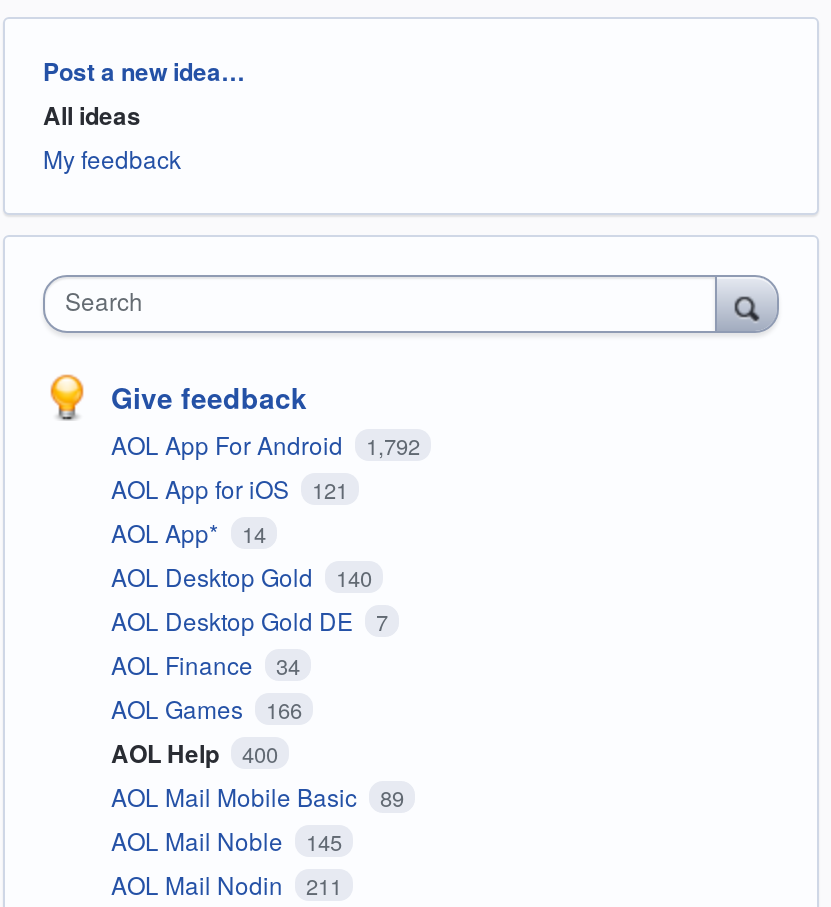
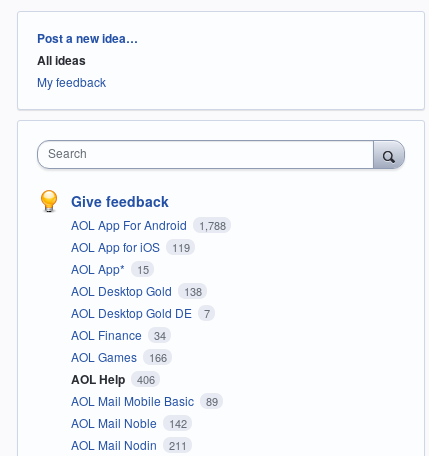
- AOL App For Android 1,792
+ AOL App For Android 1,788

- AOL App for iOS 121
+ AOL App for iOS 119

- AOL App* 14
+ AOL App* 15

- AOL Desktop Gold 140
+ AOL Desktop Gold 138

- AOL Help 400
+ AOL Help 406

- AOL Mail Noble 145
+ AOL Mail Noble 142
